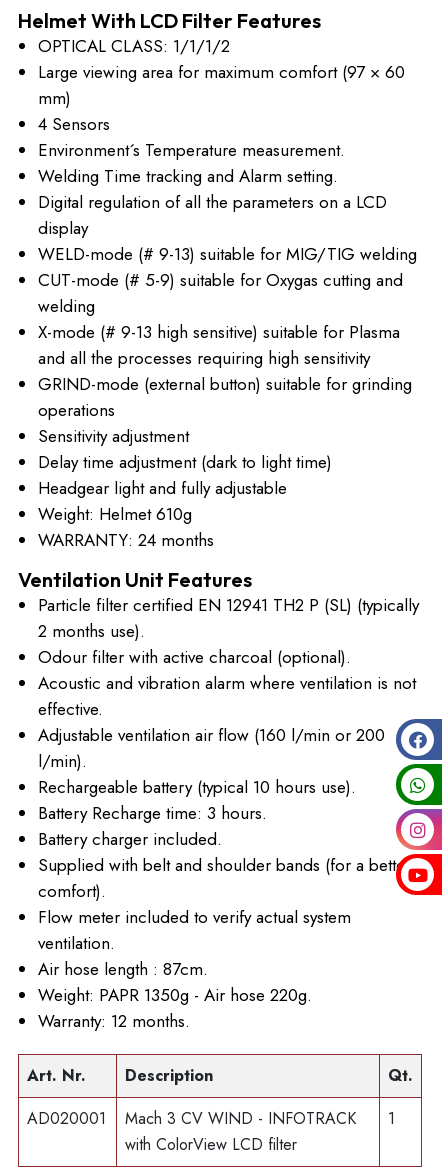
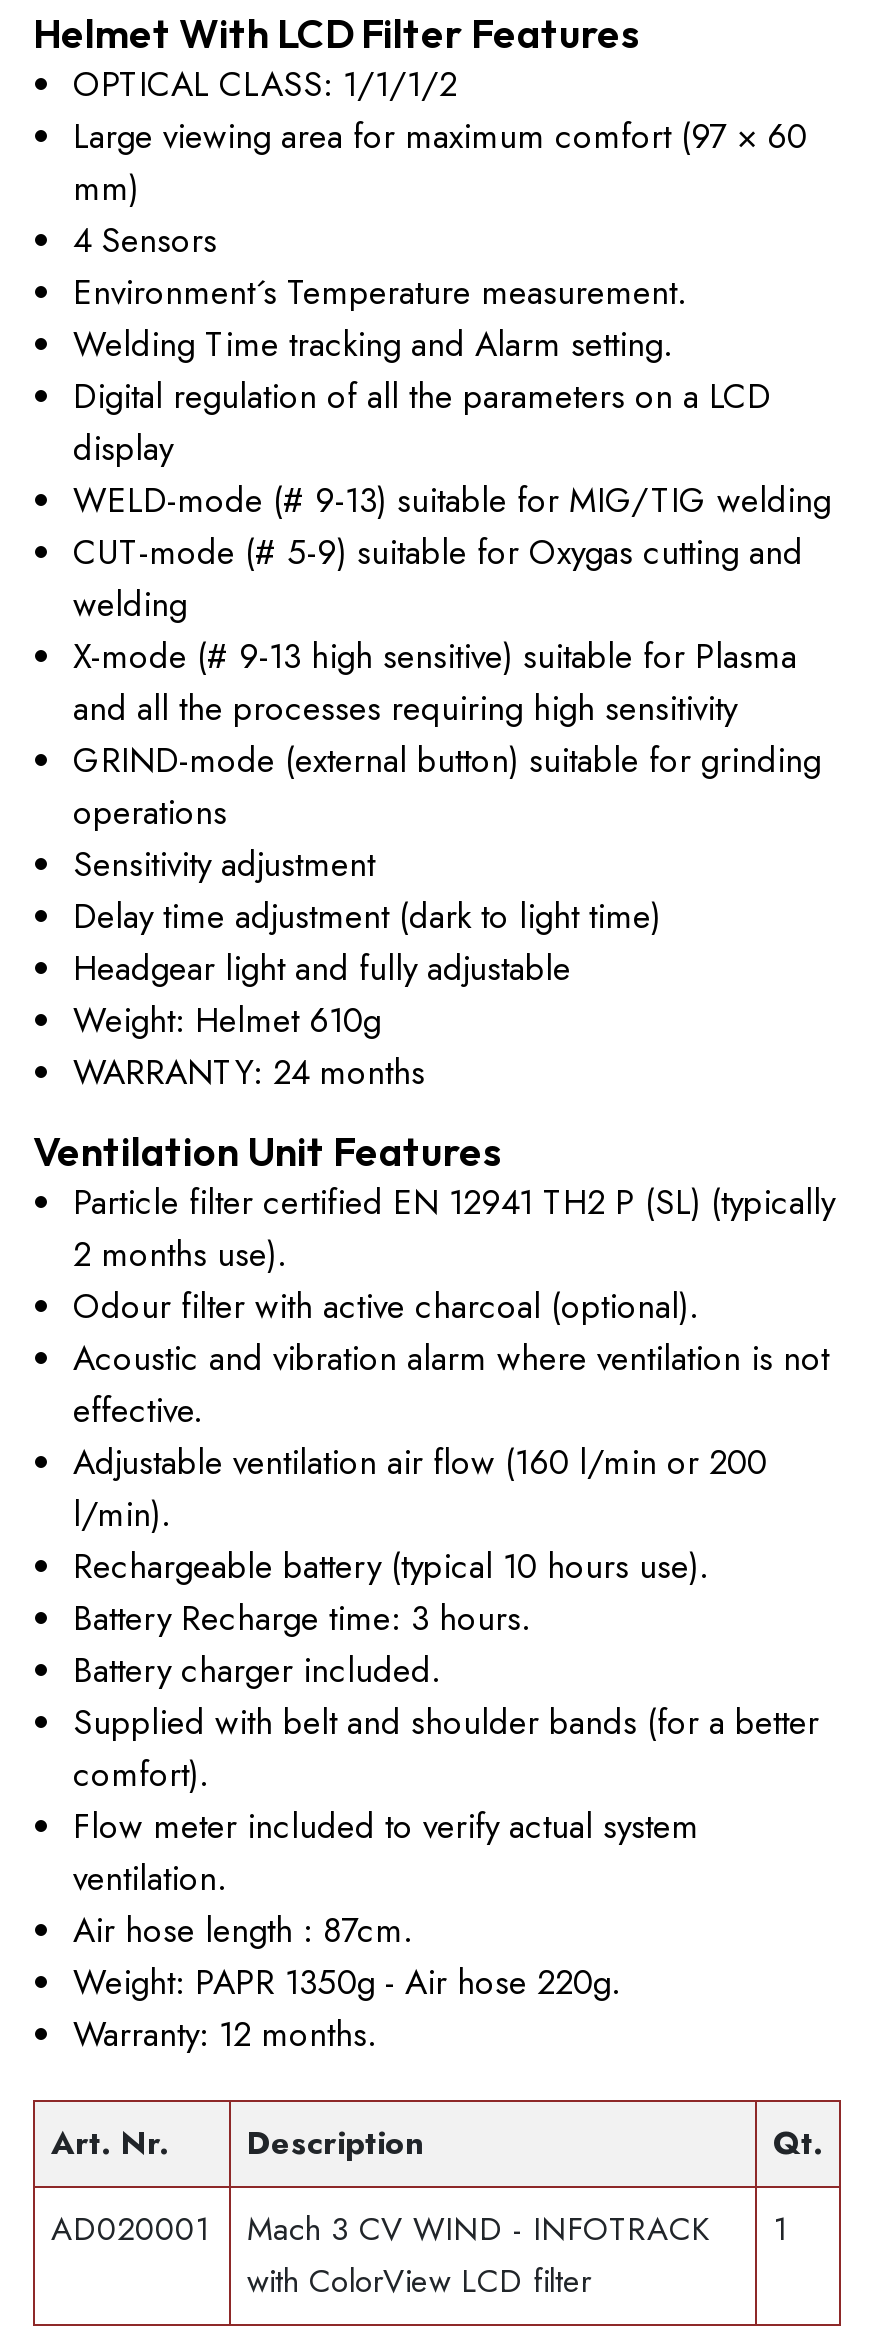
- [image]
